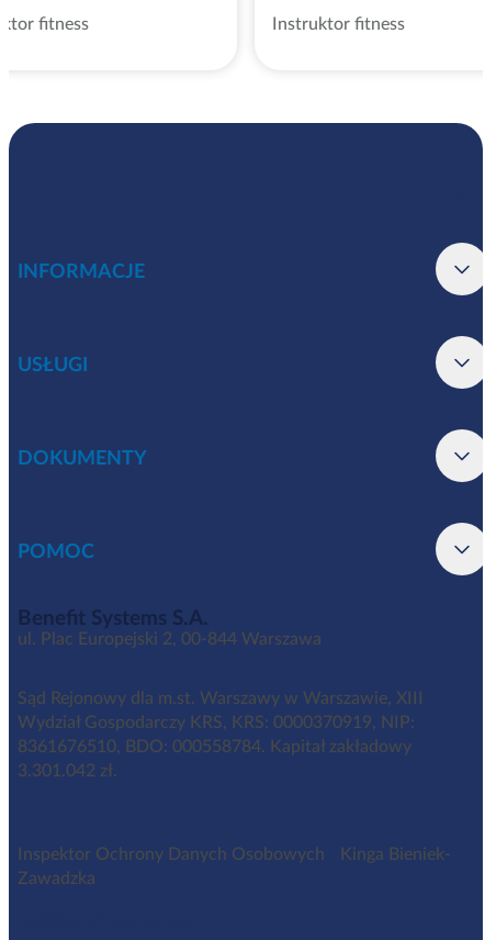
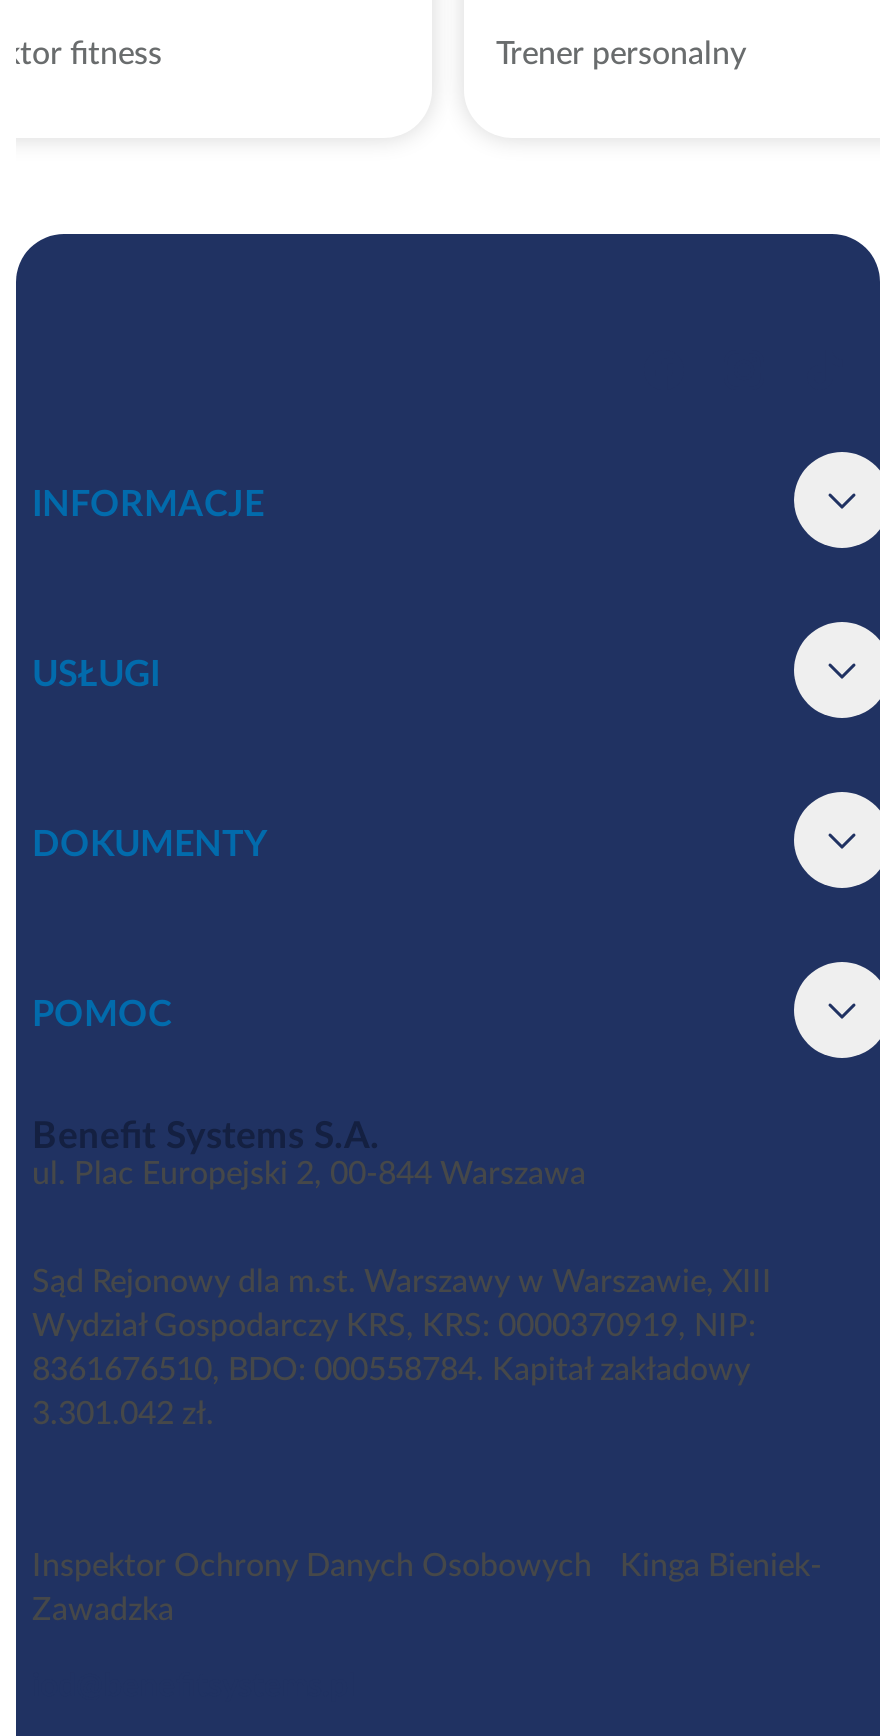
- Instruktor fitness
+ Trener personalny
